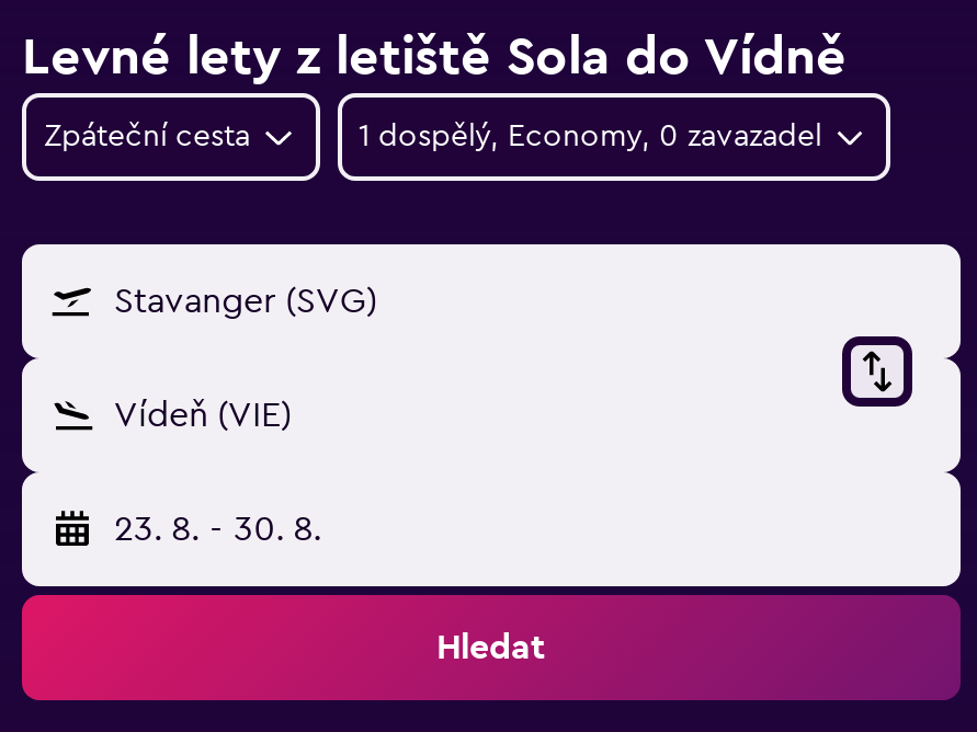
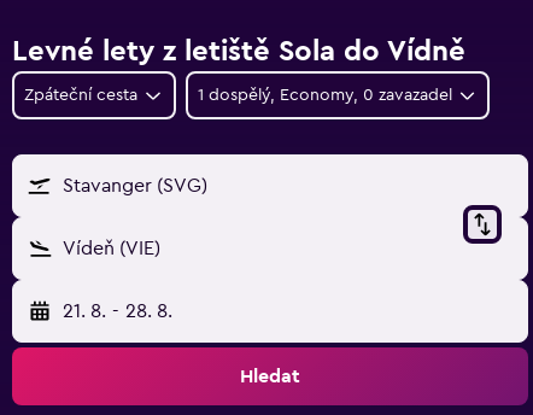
- 23. 8. - 30. 8.
+ 21. 8. - 28. 8.
